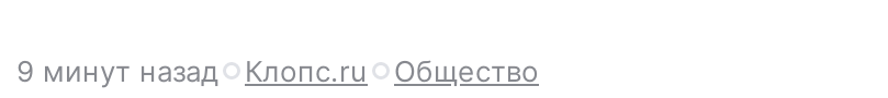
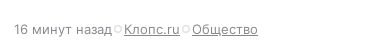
- 9 минут назад
+ 16 минут назад
